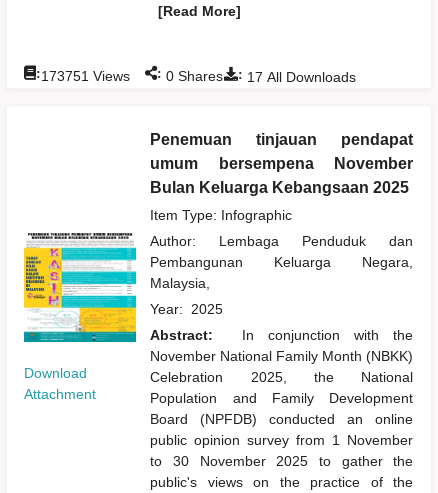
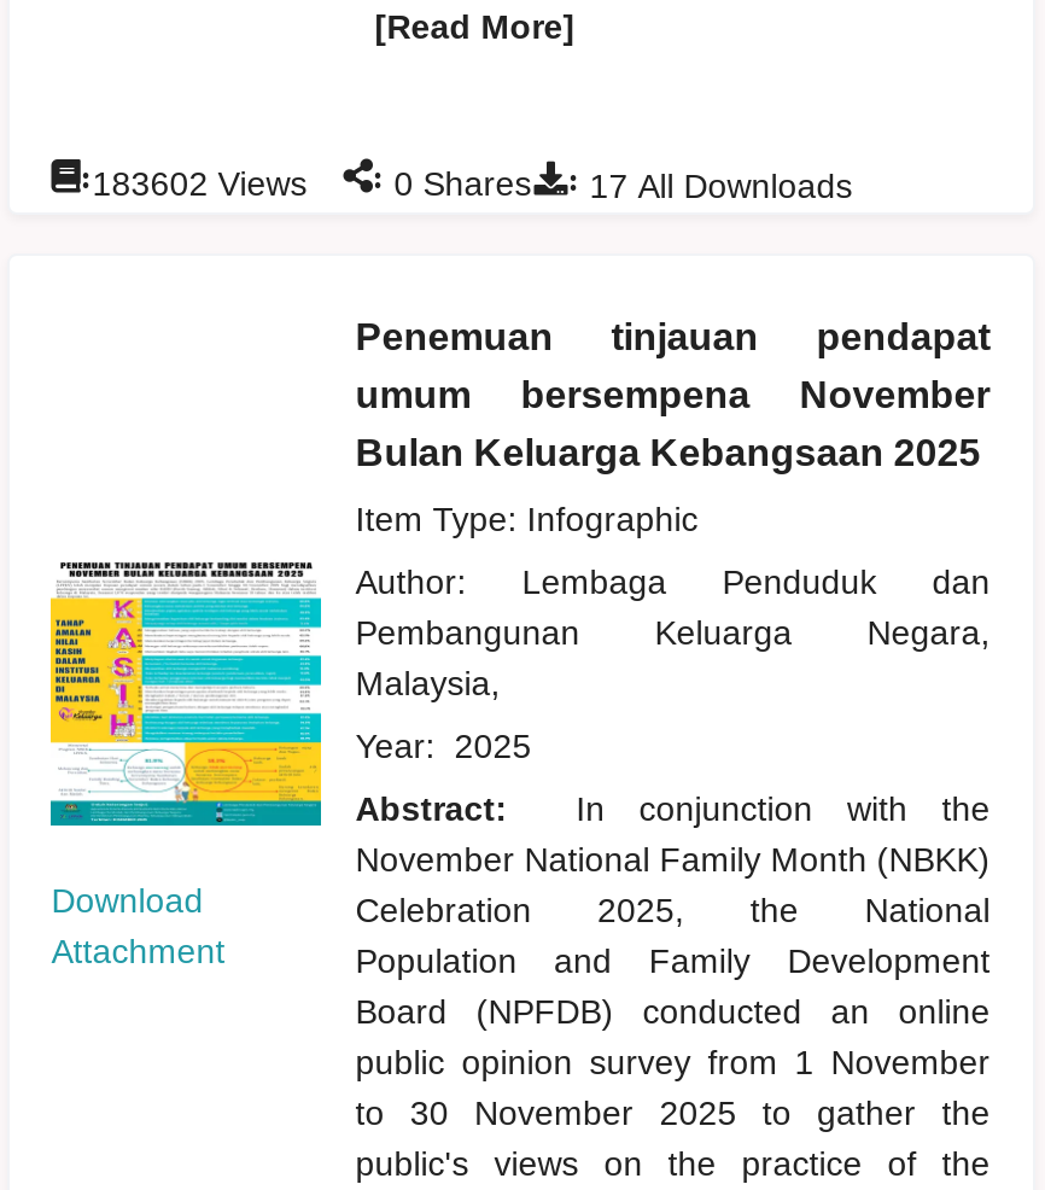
- :173751 Views : 0 Shares : 17 All Downloads
+ :183602 Views : 0 Shares : 17 All Downloads
